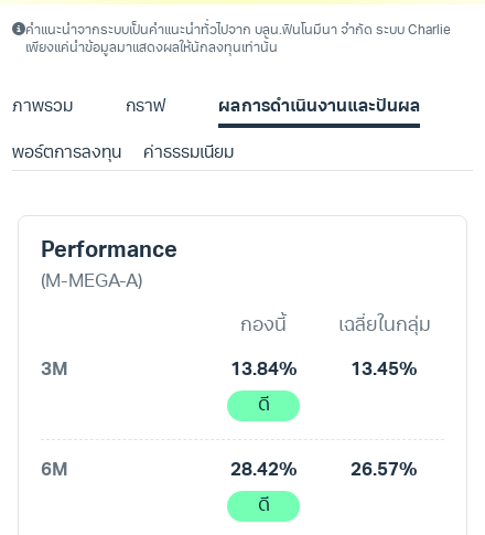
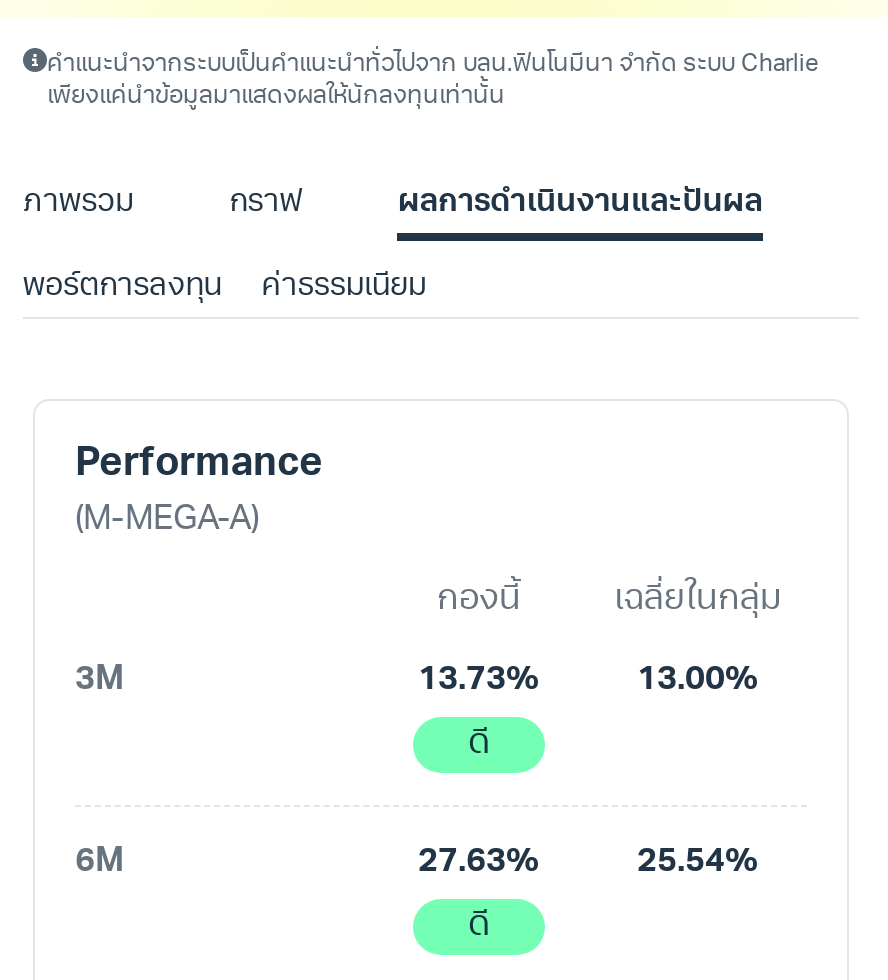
- 13.84%
+ 13.73%

- 13.45%
+ 13.00%

- 28.42%
+ 27.63%

- 26.57%
+ 25.54%
